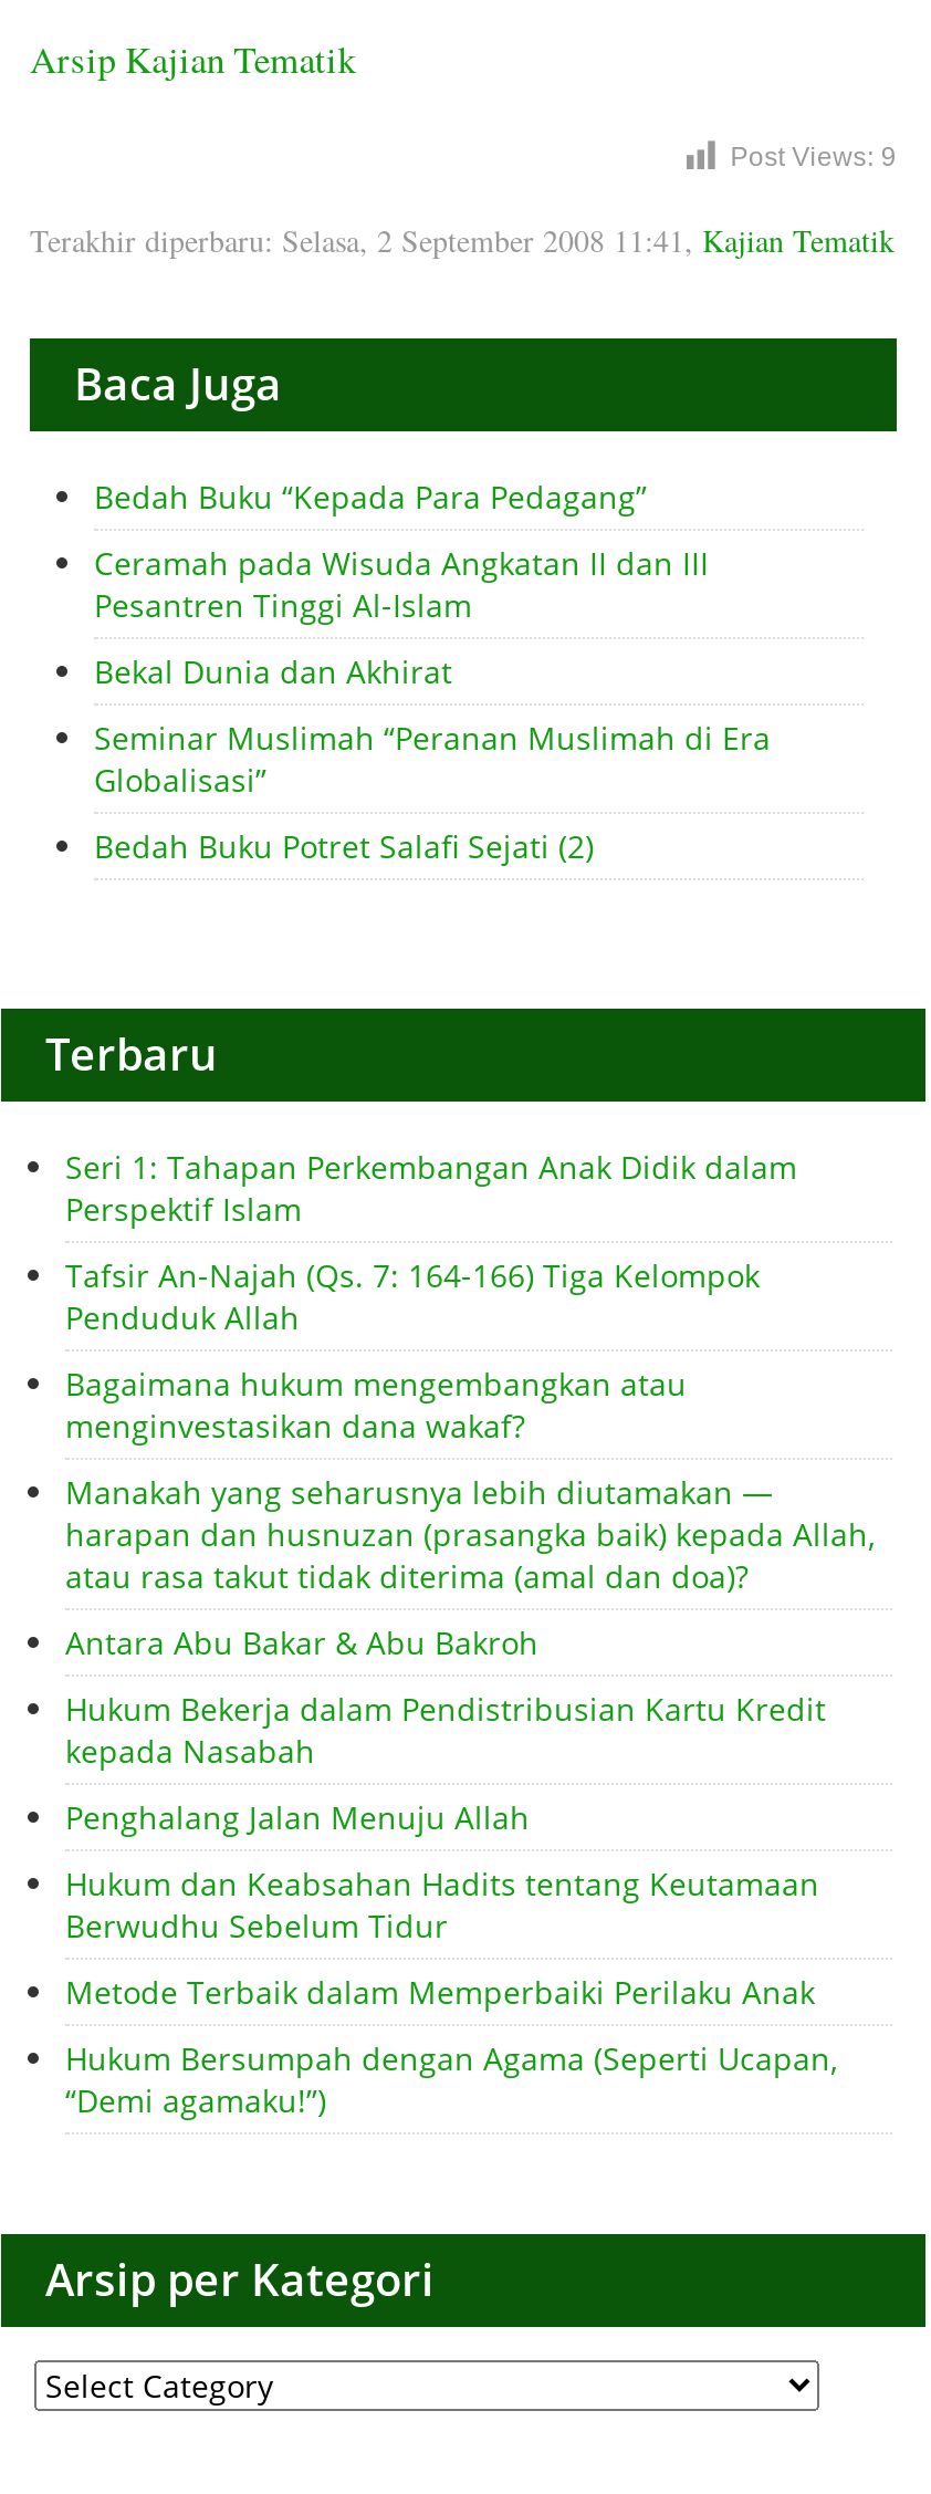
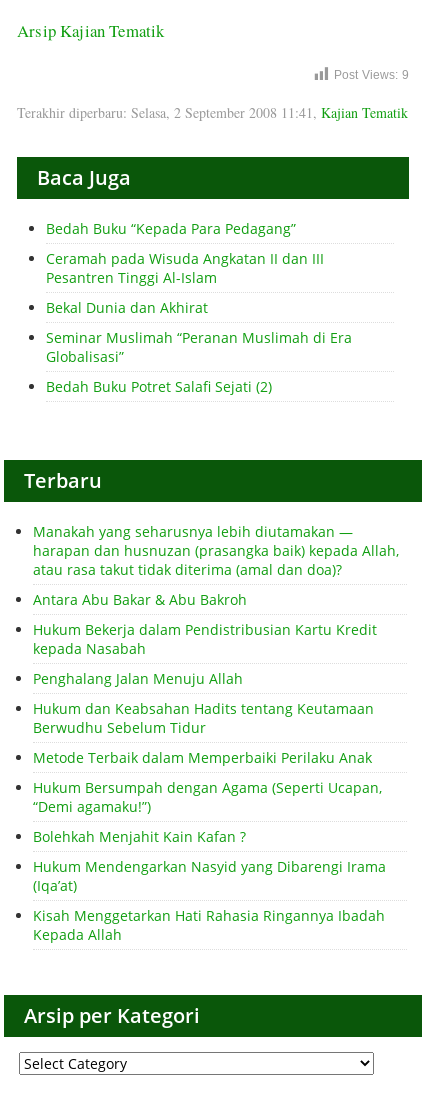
- Seri 1: Tahapan Perkembangan Anak Didik dalam
- Perspektif Islam
- Tafsir An-Najah (Qs. 7: 164-166) Tiga Kelompok
- Penduduk Allah
- Bagaimana hukum mengembangkan atau
- menginvestasikan dana wakaf?

moved up: Manakah yang seharusnya lebih diutamakan — | harapan dan husnuzan (prasangka baik) kepada Allah, | atau rasa takut tidak diterima (amal dan doa)? | ... | Hukum Bersumpah dengan Agama (Seperti Ucapan, | “Demi agamaku!”)

+ Bolehkah Menjahit Kain Kafan ?
+ Hukum Mendengarkan Nasyid yang Dibarengi Irama
+ (Iqa’at)
+ Kisah Menggetarkan Hati Rahasia Ringannya Ibadah
+ Kepada Allah
